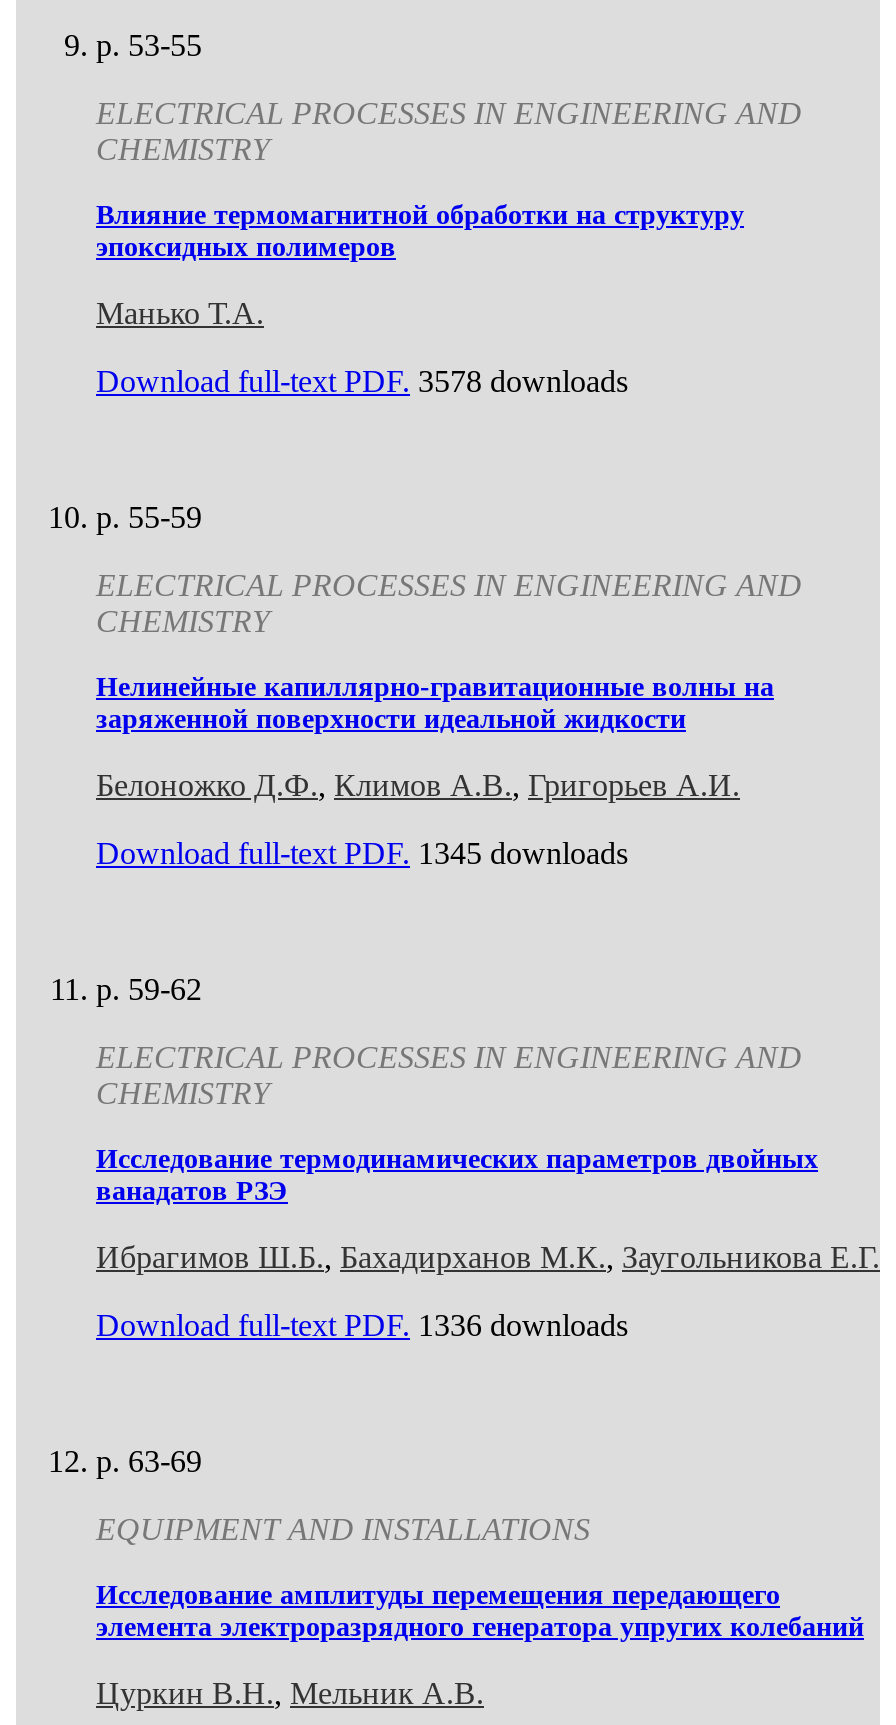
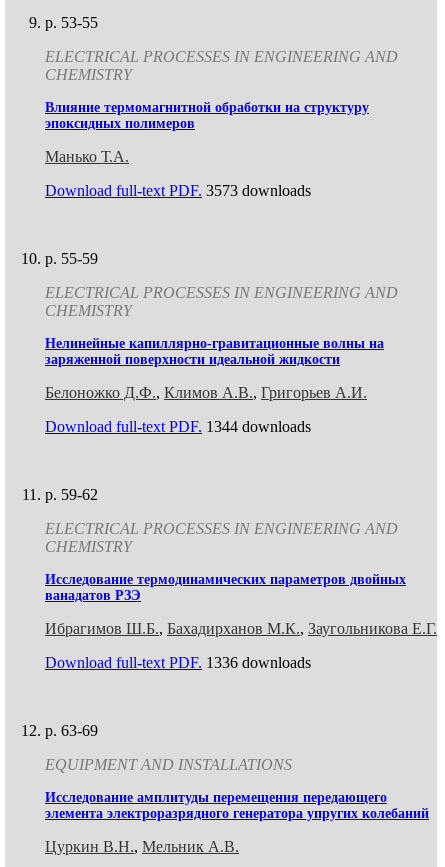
- Download full-text PDF. 3578 downloads
+ Download full-text PDF. 3573 downloads

- Download full-text PDF. 1345 downloads
+ Download full-text PDF. 1344 downloads
